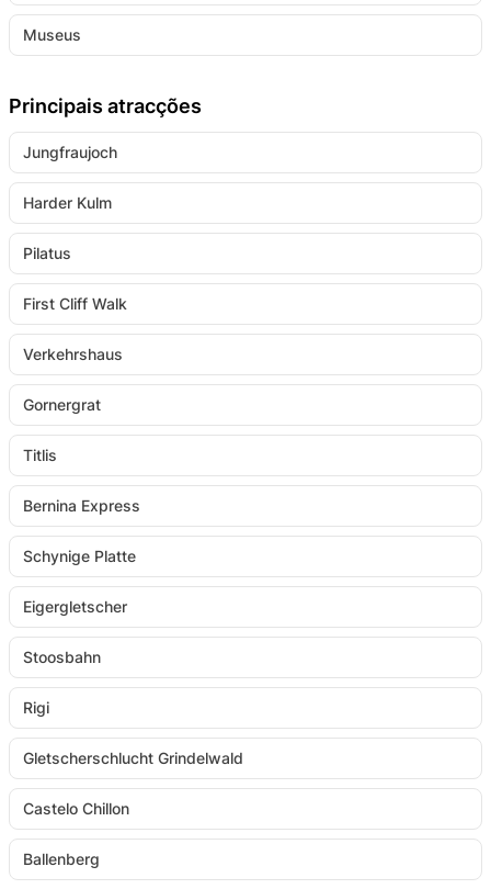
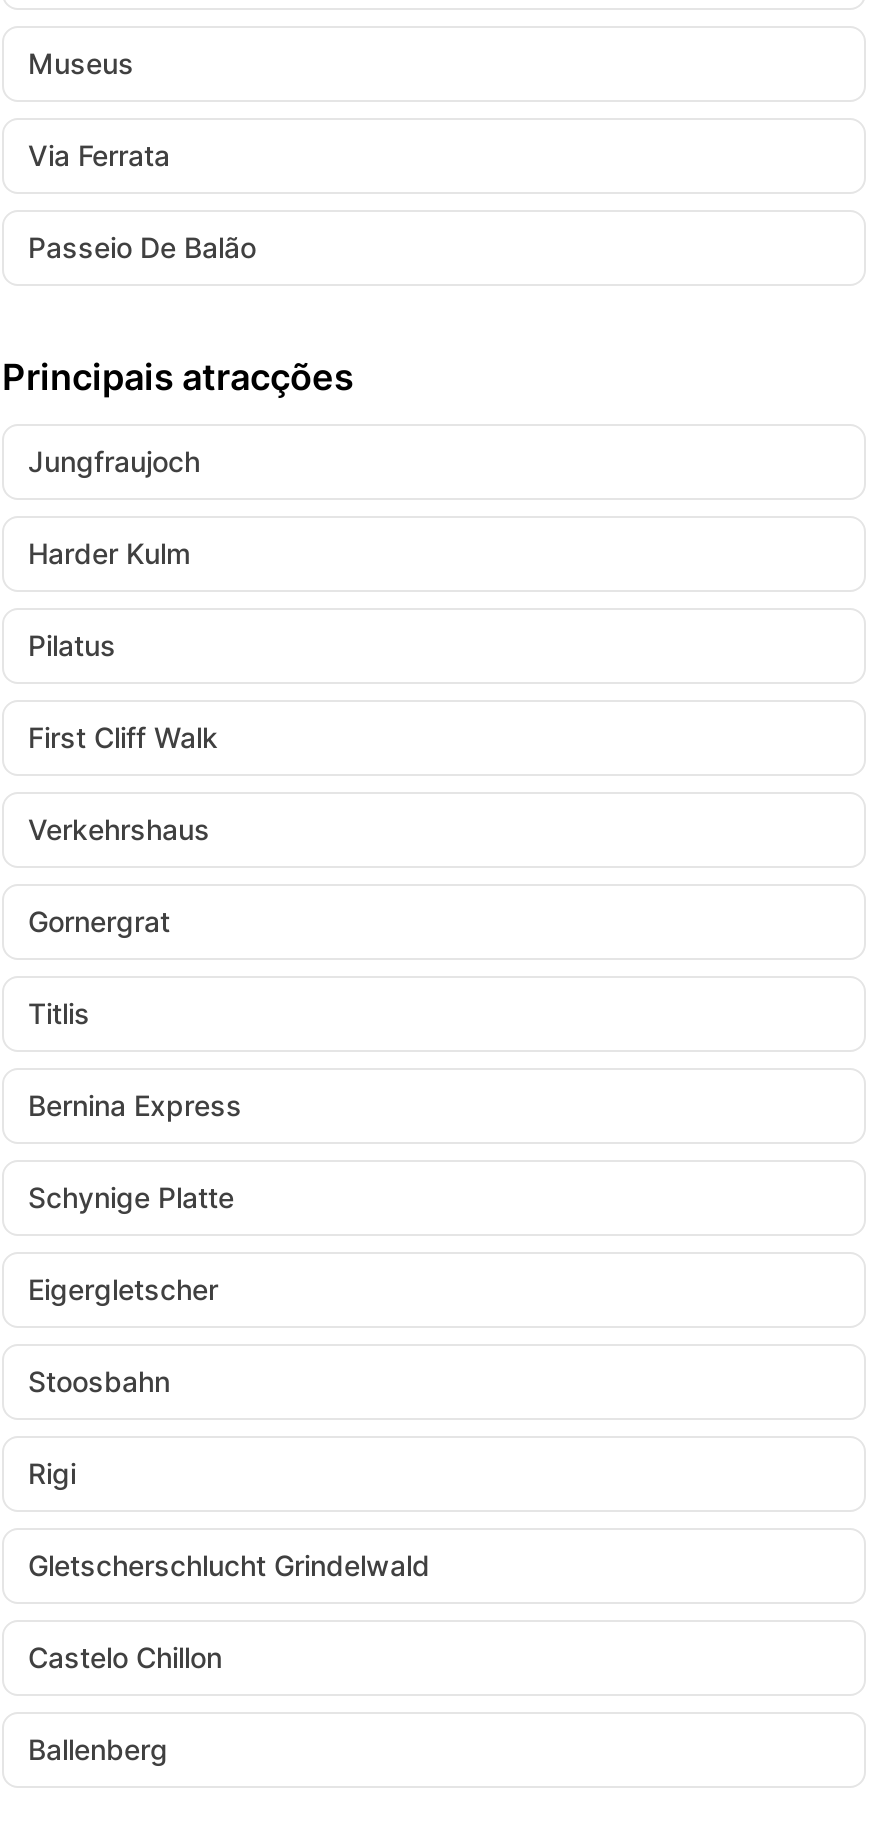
+ Via Ferrata
+ Passeio De Balão
